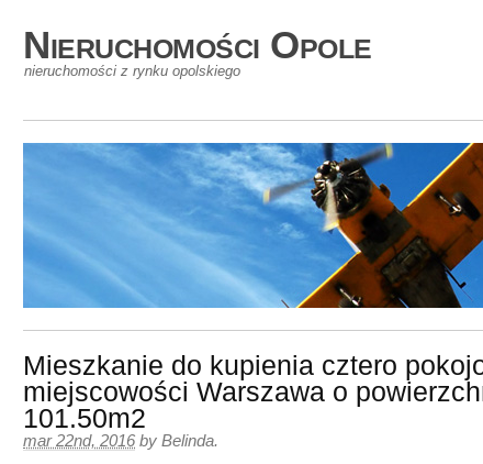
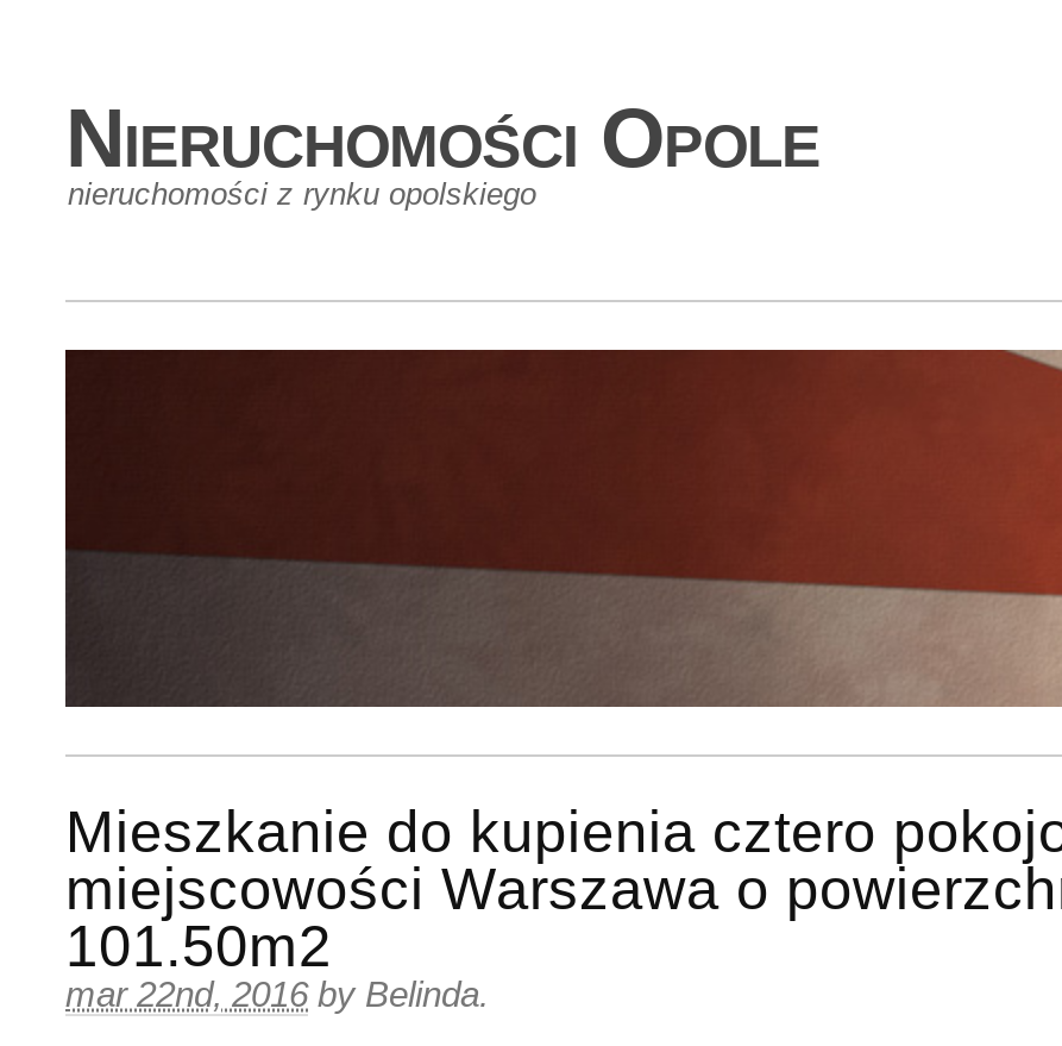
- [image]
+ [image]
